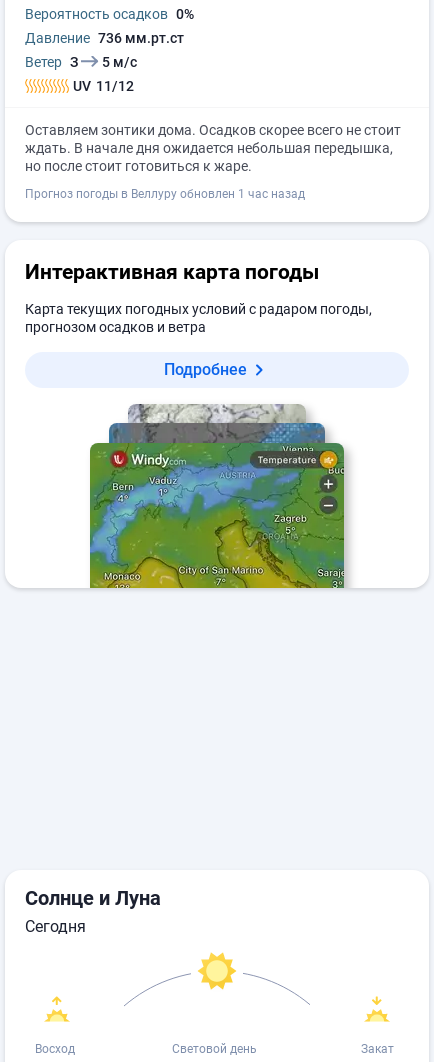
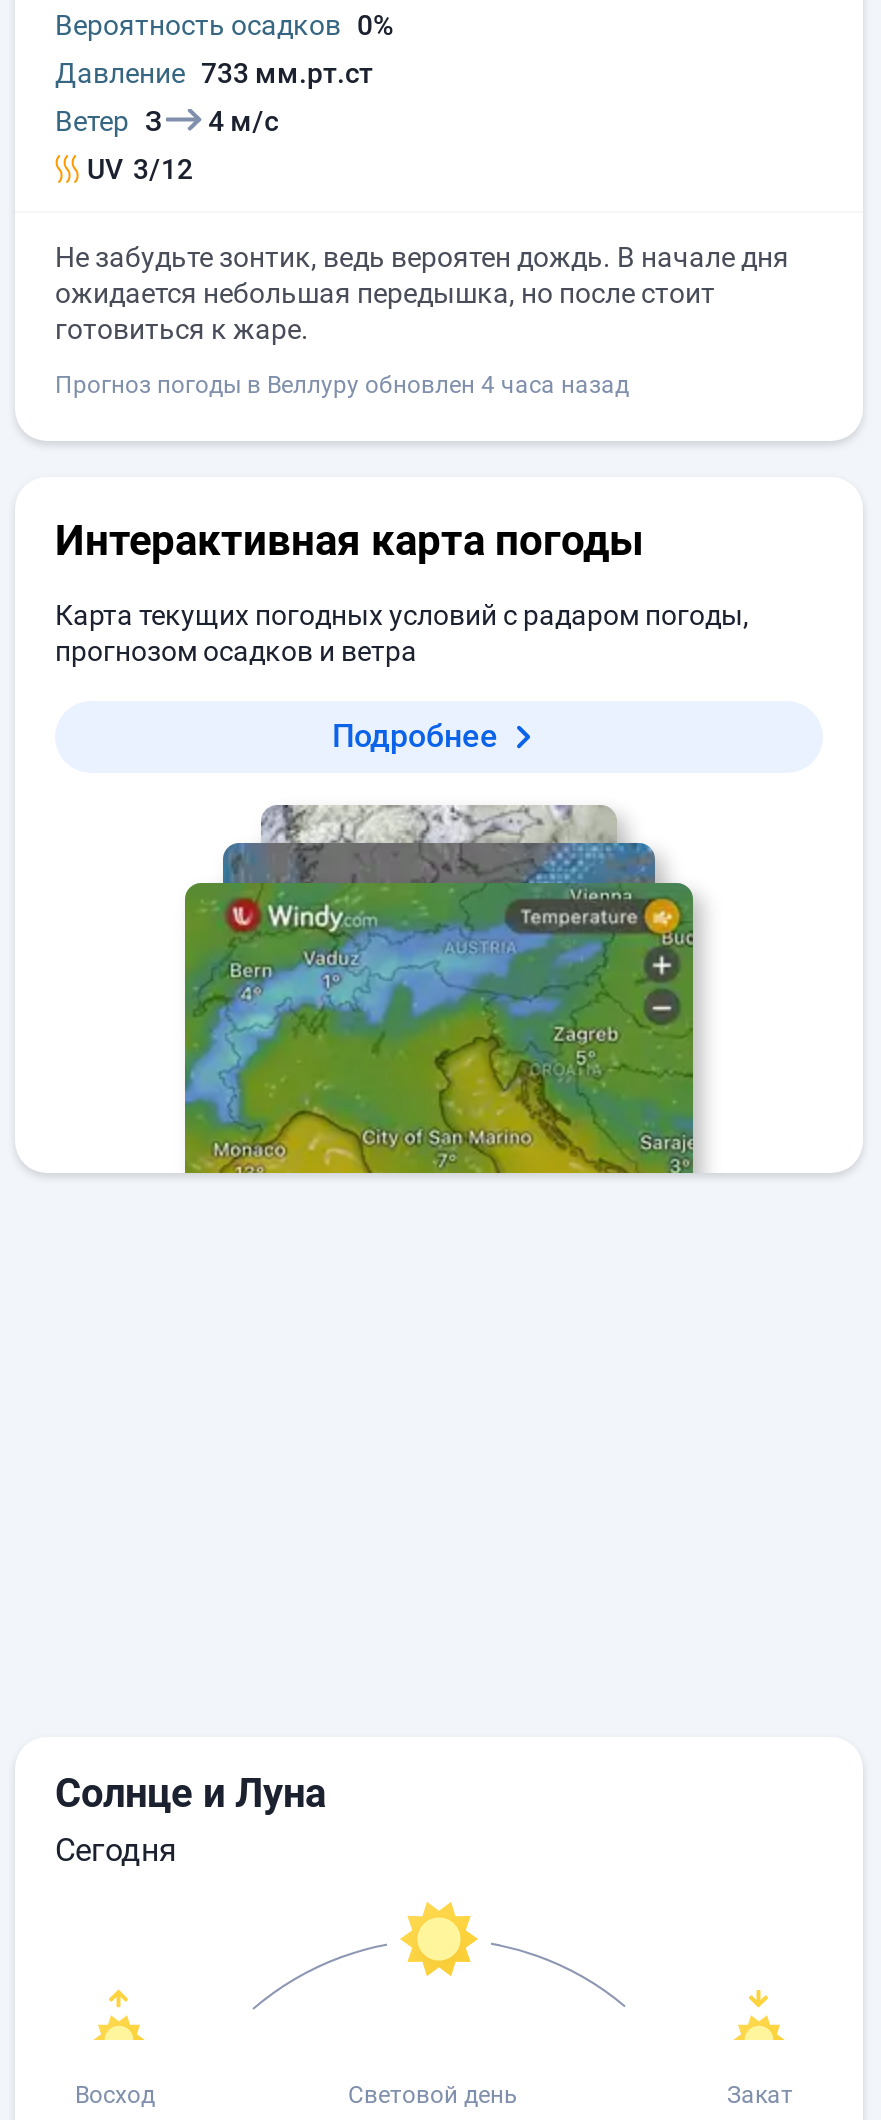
- Давление 736 мм.рт.ст
+ Давление 733 мм.рт.ст

- 5 м/с
+ 4 м/с

- UV 11/12
+ UV 3/12

- Оставляем зонтики дома. Осадков скорее всего не стоит
- ждать. В начале дня ожидается небольшая передышка,
- но после стоит готовиться к жаре.
+ Не забудьте зонтик, ведь вероятен дождь. В начале дня
+ ожидается небольшая передышка, но после стоит
+ готовиться к жаре.

- Прогноз погоды в Веллуру обновлен 1 час назад
+ Прогноз погоды в Веллуру обновлен 4 часа назад
